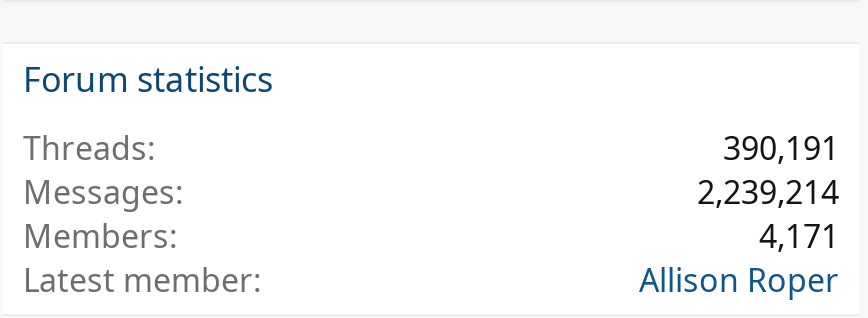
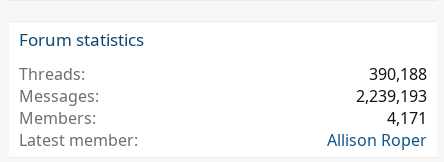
- 390,191
+ 390,188

- 2,239,214
+ 2,239,193
